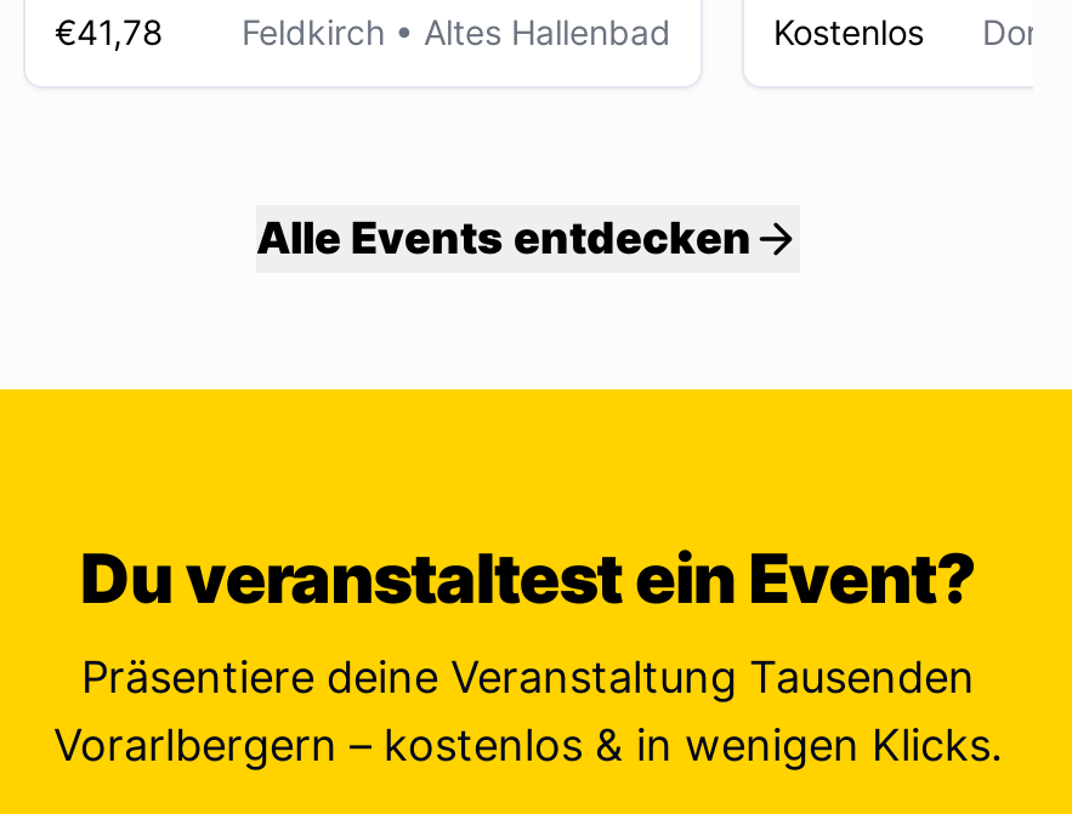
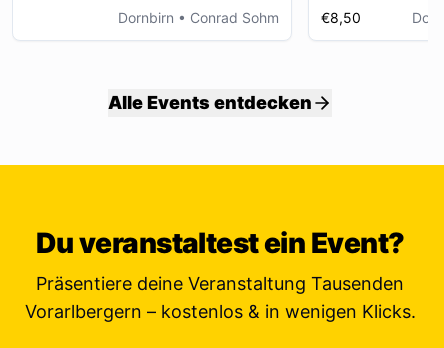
- €41,78
- Feldkirch • Altes Hallenbad
+ Dornbirn • Conrad Sohm

- Kostenlos
+ €8,50
